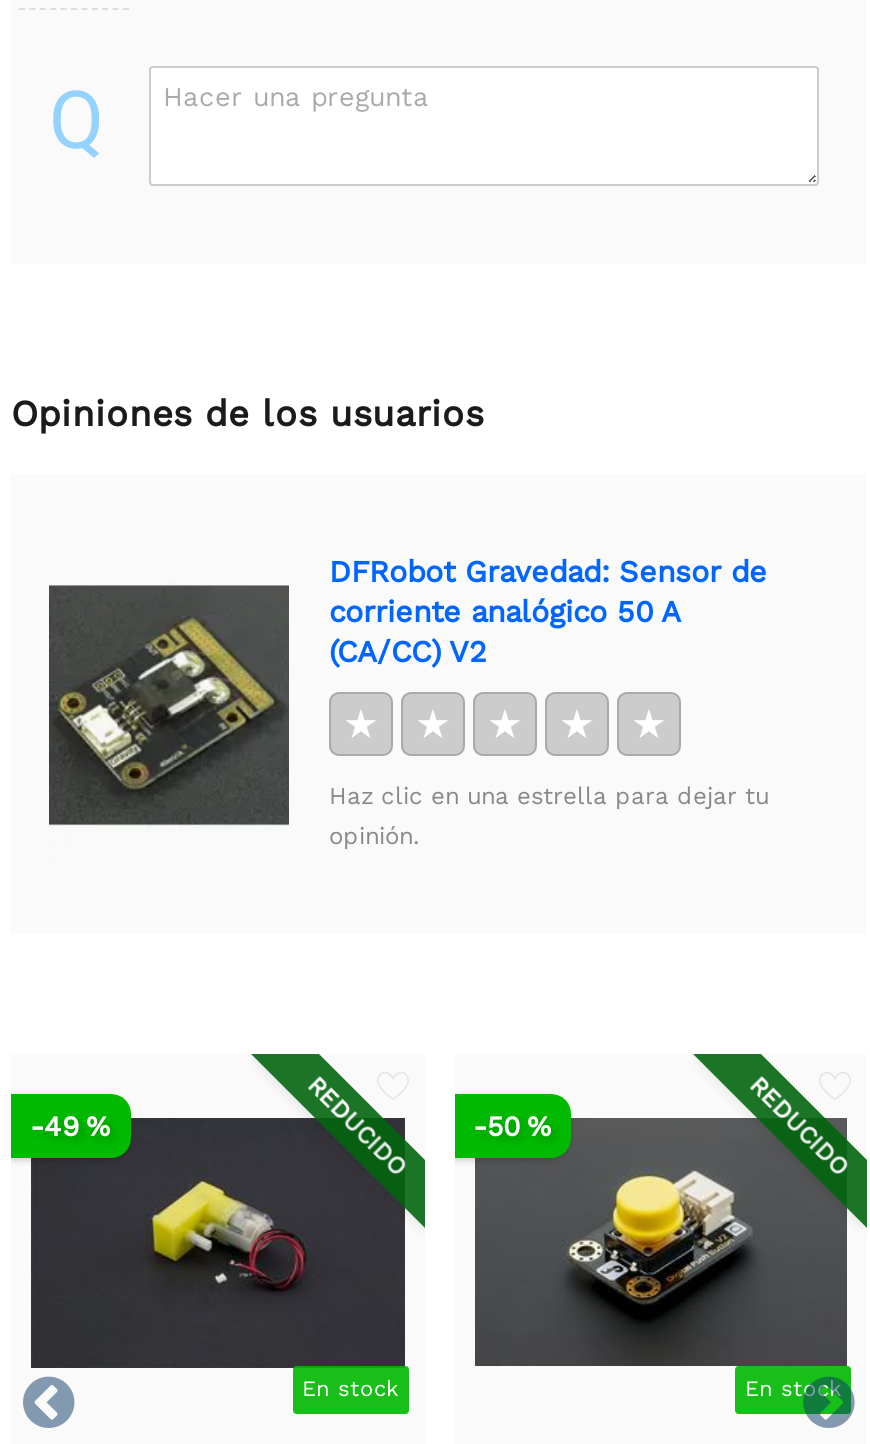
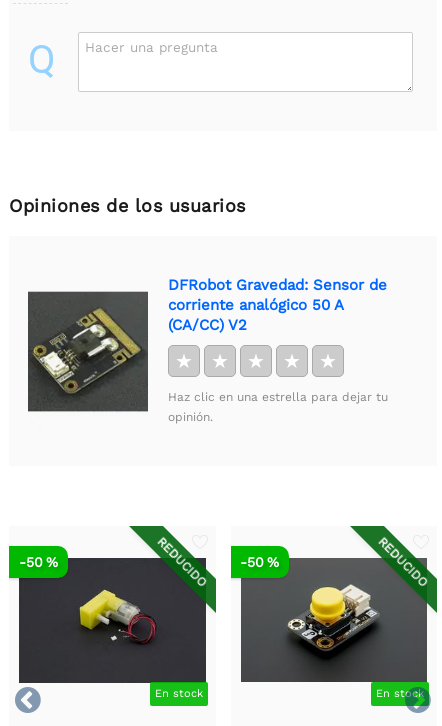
- -49 %
+ -50 %
